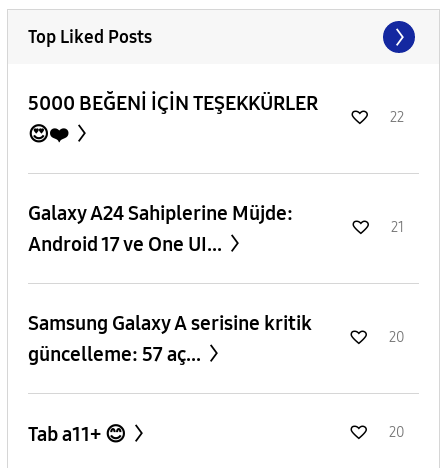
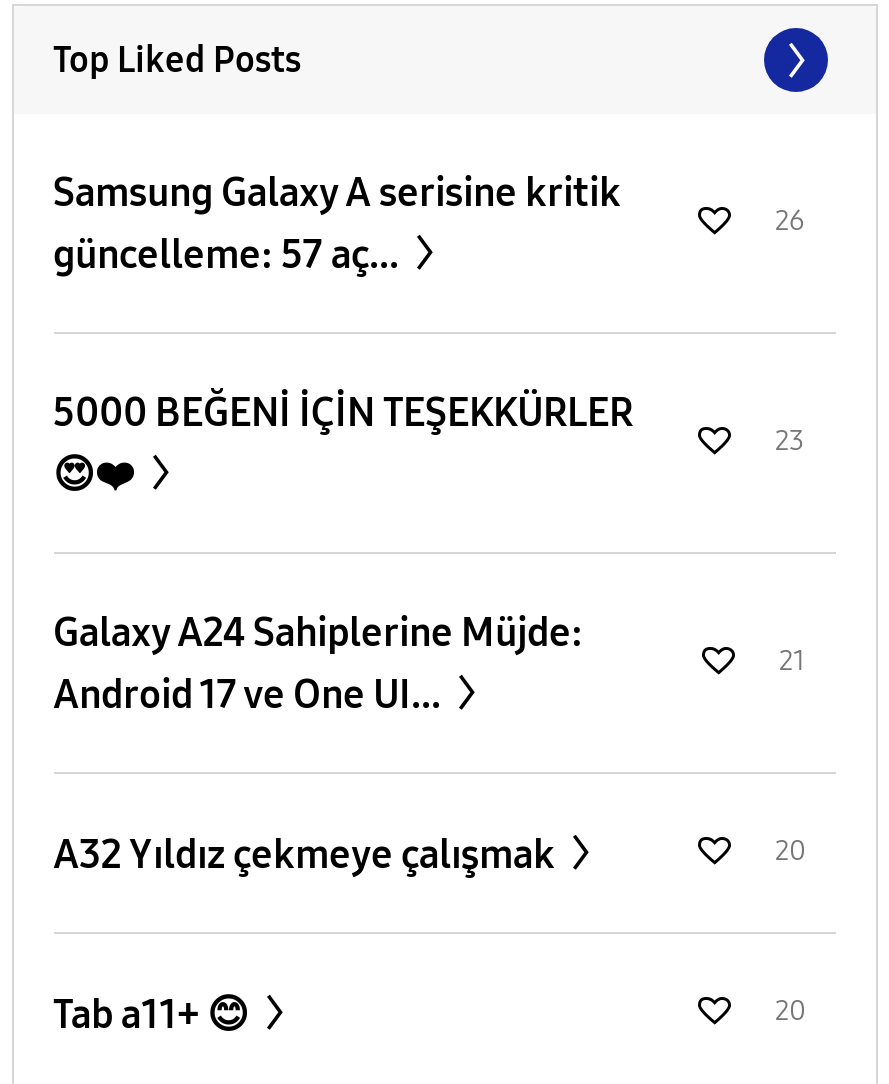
+ 26

moved down: 5000 BEĞENİ İÇİN TEŞEKKÜRLER

- 22
+ 23

moved down: Galaxy A24 Sahiplerine Müjde: | Android 17 ve One UI... | 21

+ A32 Yıldız çekmeye çalışmak

moved up: Samsung Galaxy A serisine kritik | güncelleme: 57 aç...
